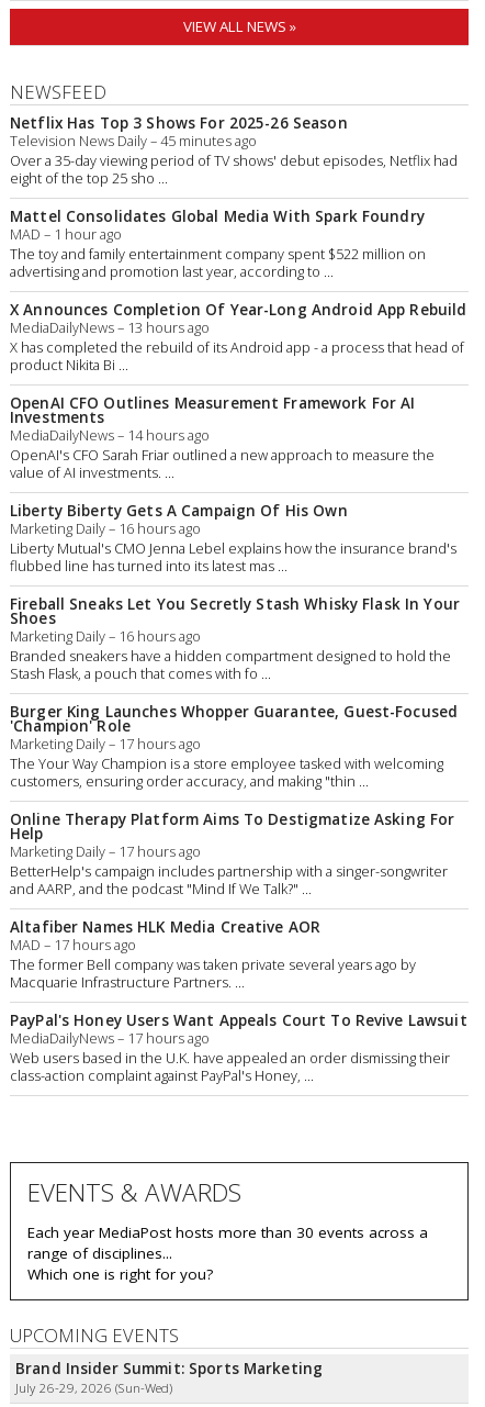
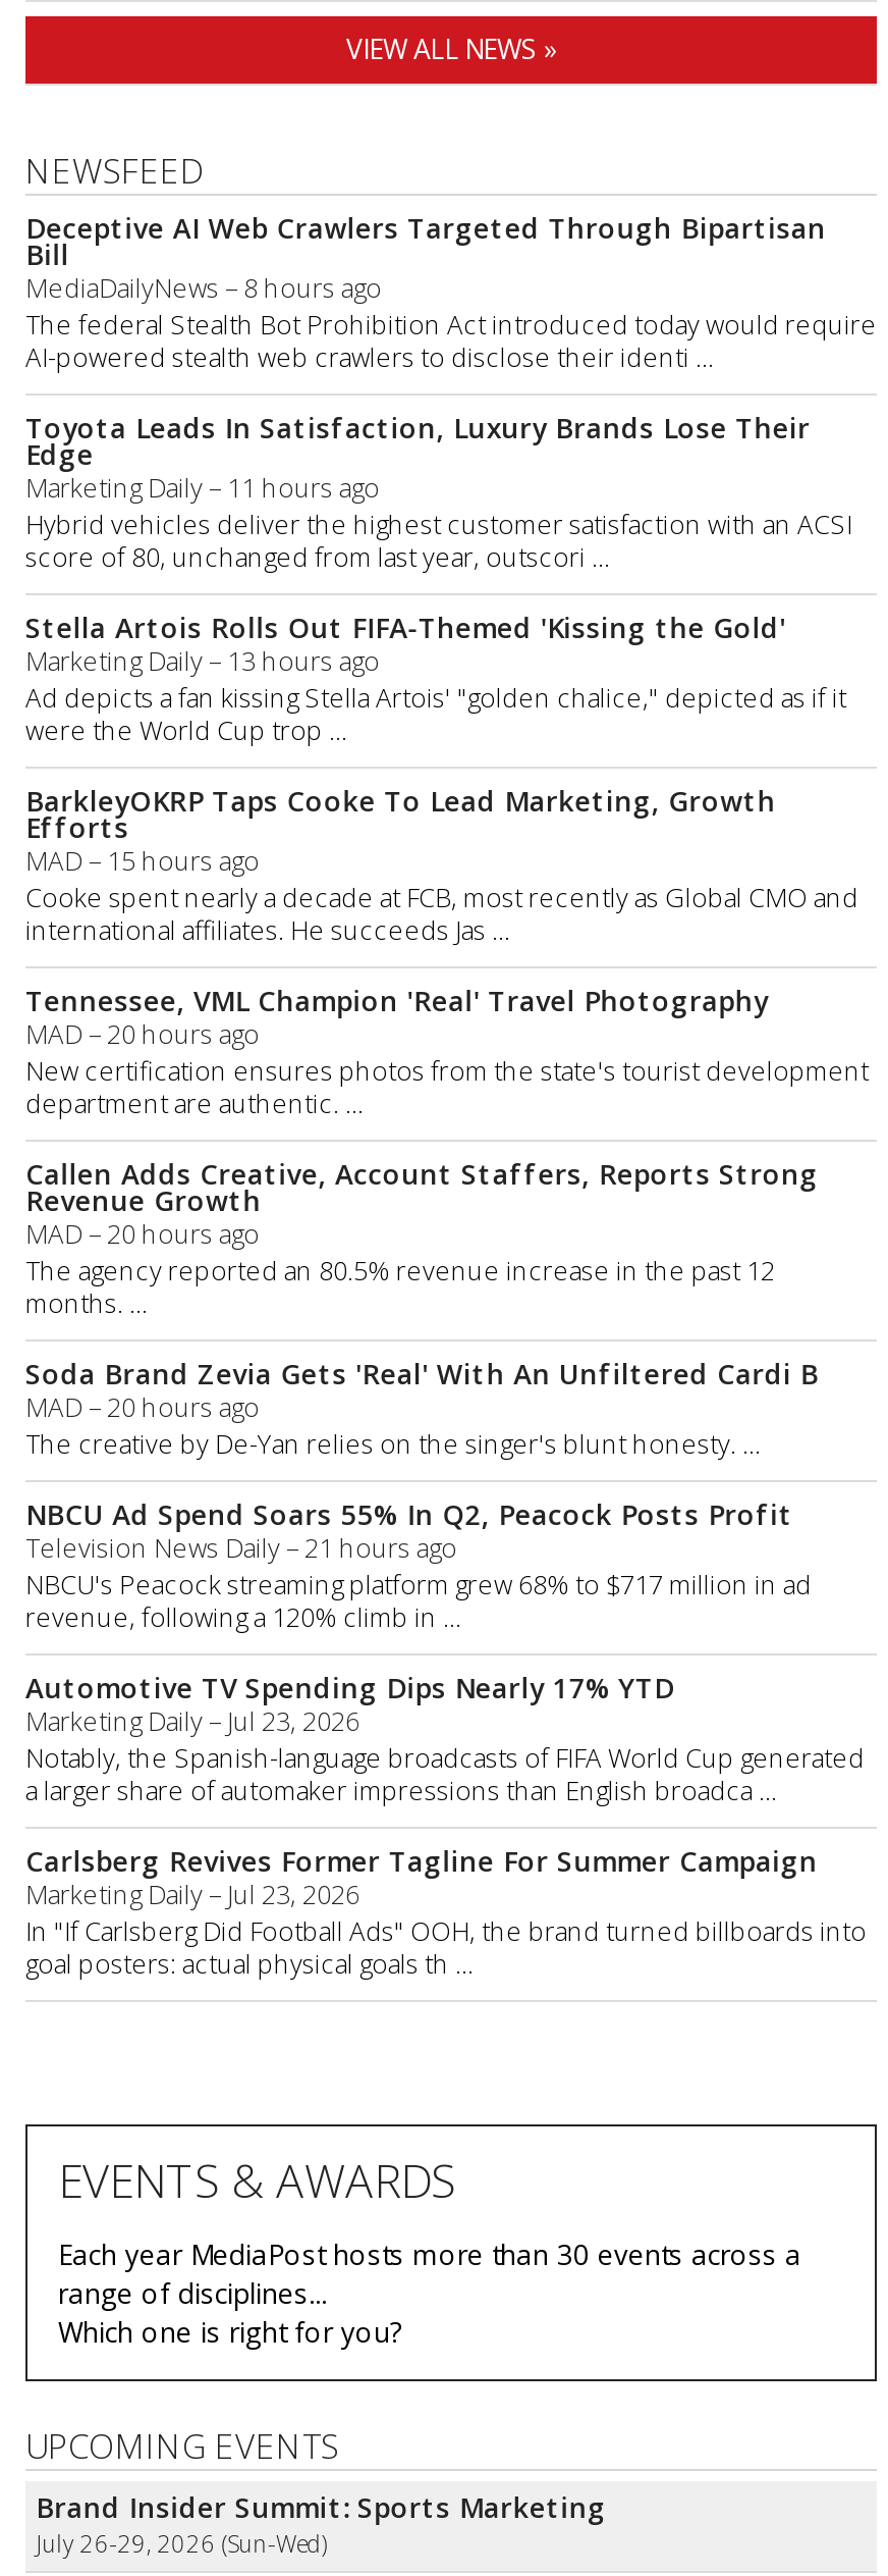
- Netflix Has Top 3 Shows For 2025-26 Season
- Television News Daily – 45 minutes ago
- Over a 35-day viewing period of TV shows' debut episodes, Netflix had
- eight of the top 25 sho ...
+ Deceptive AI Web Crawlers Targeted Through Bipartisan
+ Bill
+ MediaDailyNews – 8 hours ago
+ The federal Stealth Bot Prohibition Act introduced today would require
+ AI-powered stealth web crawlers to disclose their identi ...

- Mattel Consolidates Global Media With Spark Foundry
- MAD – 1 hour ago
- The toy and family entertainment company spent $522 million on
- advertising and promotion last year, according to ...
+ Toyota Leads In Satisfaction, Luxury Brands Lose Their
+ Edge
+ Marketing Daily – 11 hours ago
+ Hybrid vehicles deliver the highest customer satisfaction with an ACSI
+ score of 80, unchanged from last year, outscori ...

- X Announces Completion Of Year-Long Android App Rebuild
- MediaDailyNews – 13 hours ago
- X has completed the rebuild of its Android app - a process that head of
- product Nikita Bi ...
+ Stella Artois Rolls Out FIFA-Themed 'Kissing the Gold'
+ Marketing Daily – 13 hours ago
+ Ad depicts a fan kissing Stella Artois' "golden chalice," depicted as if it
+ were the World Cup trop ...

- OpenAI CFO Outlines Measurement Framework For AI
- Investments
- MediaDailyNews – 14 hours ago
- OpenAI's CFO Sarah Friar outlined a new approach to measure the
- value of AI investments. ...
+ BarkleyOKRP Taps Cooke To Lead Marketing, Growth
+ Efforts
+ MAD – 15 hours ago
+ Cooke spent nearly a decade at FCB, most recently as Global CMO and
+ international affiliates. He succeeds Jas ...

- Liberty Biberty Gets A Campaign Of His Own
- Marketing Daily – 16 hours ago
- Liberty Mutual's CMO Jenna Lebel explains how the insurance brand's
- flubbed line has turned into its latest mas ...
+ Tennessee, VML Champion 'Real' Travel Photography
+ MAD – 20 hours ago
+ New certification ensures photos from the state's tourist development
+ department are authentic. ...

- Fireball Sneaks Let You Secretly Stash Whisky Flask In Your
- Shoes
- Marketing Daily – 16 hours ago
- Branded sneakers have a hidden compartment designed to hold the
- Stash Flask, a pouch that comes with fo ...
+ Callen Adds Creative, Account Staffers, Reports Strong
+ Revenue Growth
+ MAD – 20 hours ago
+ The agency reported an 80.5% revenue increase in the past 12
+ months. ...

- Burger King Launches Whopper Guarantee, Guest-Focused
- 'Champion' Role
- Marketing Daily – 17 hours ago
- The Your Way Champion is a store employee tasked with welcoming
- customers, ensuring order accuracy, and making "thin ...
+ Soda Brand Zevia Gets 'Real' With An Unfiltered Cardi B
+ MAD – 20 hours ago
+ The creative by De-Yan relies on the singer's blunt honesty. ...

- Online Therapy Platform Aims To Destigmatize Asking For
- Help
- Marketing Daily – 17 hours ago
- BetterHelp's campaign includes partnership with a singer-songwriter
- and AARP, and the podcast "Mind If We Talk?" ...
+ NBCU Ad Spend Soars 55% In Q2, Peacock Posts Profit
+ Television News Daily – 21 hours ago
+ NBCU's Peacock streaming platform grew 68% to $717 million in ad
+ revenue, following a 120% climb in ...

- Altafiber Names HLK Media Creative AOR
- MAD – 17 hours ago
- The former Bell company was taken private several years ago by
- Macquarie Infrastructure Partners. ...
+ Automotive TV Spending Dips Nearly 17% YTD
+ Marketing Daily – Jul 23, 2026
+ Notably, the Spanish-language broadcasts of FIFA World Cup generated
+ a larger share of automaker impressions than English broadca ...

- PayPal's Honey Users Want Appeals Court To Revive Lawsuit
- MediaDailyNews – 17 hours ago
- Web users based in the U.K. have appealed an order dismissing their
- class-action complaint against PayPal's Honey, ...
+ Carlsberg Revives Former Tagline For Summer Campaign
+ Marketing Daily – Jul 23, 2026
+ In "If Carlsberg Did Football Ads" OOH, the brand turned billboards into
+ goal posters: actual physical goals th ...
